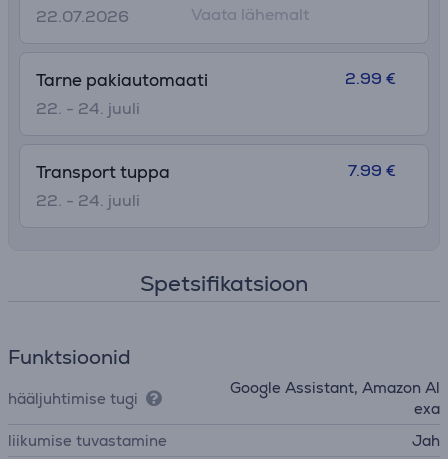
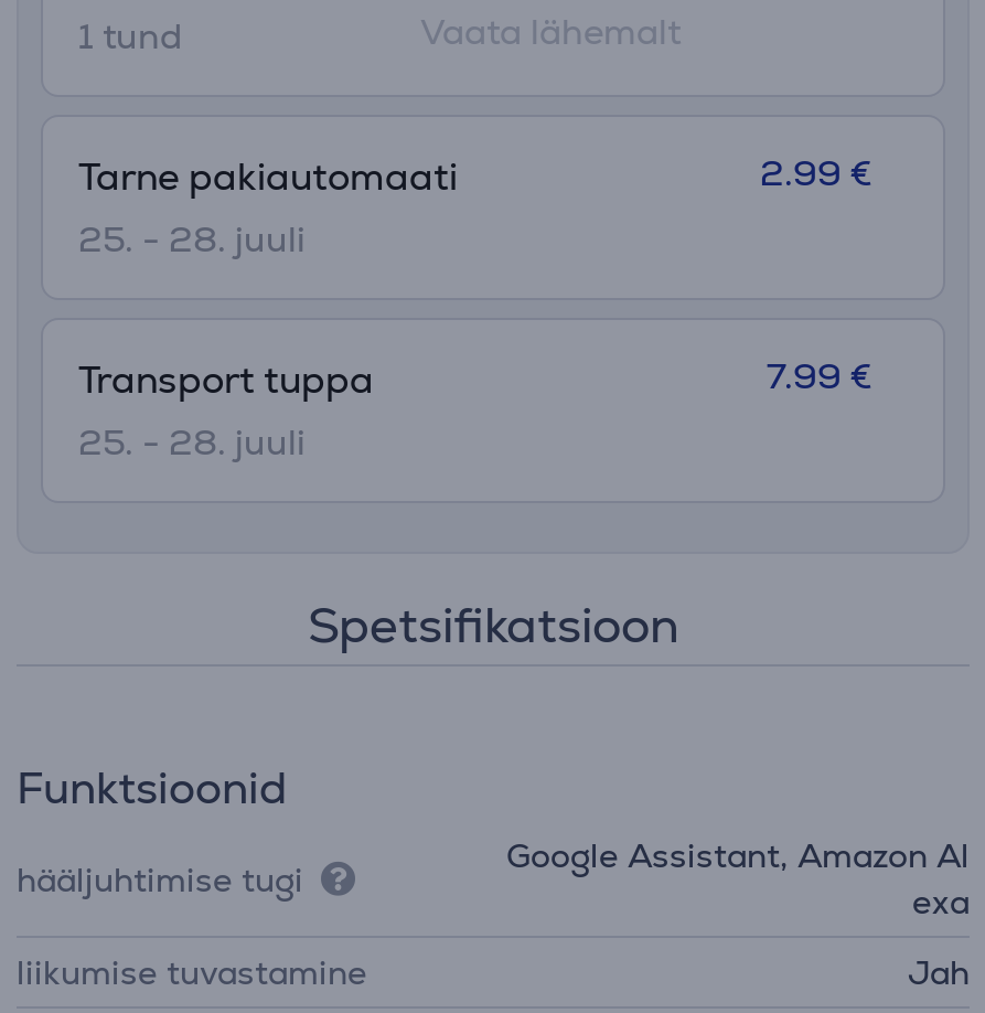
- 22.07.2026
+ 1 tund

- 22. - 24. juuli
+ 25. - 28. juuli

- 22. - 24. juuli
+ 25. - 28. juuli
